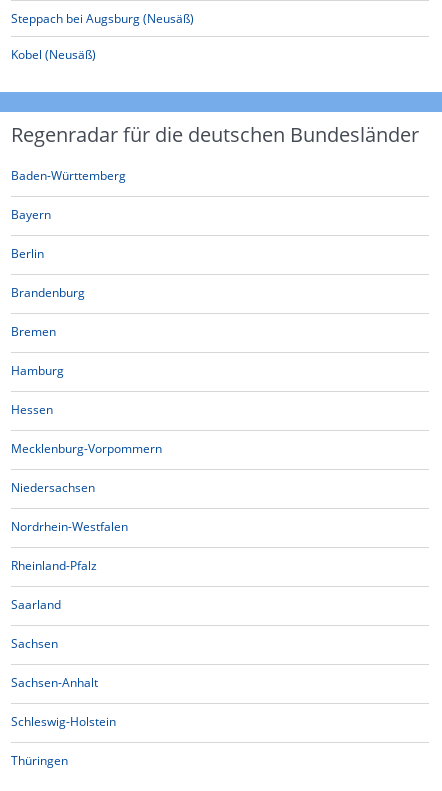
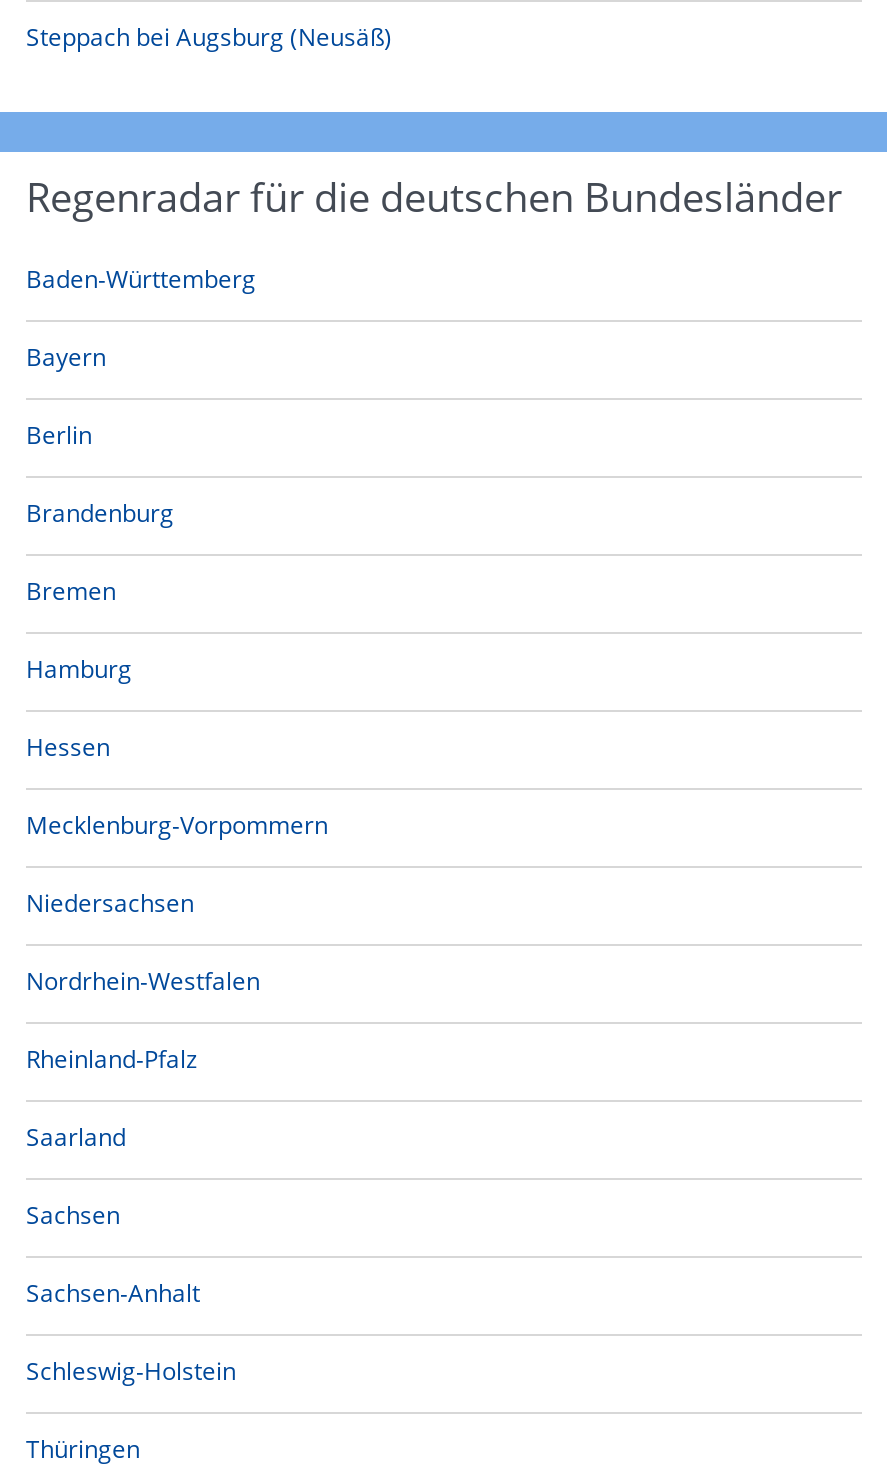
- Kobel (Neusäß)
